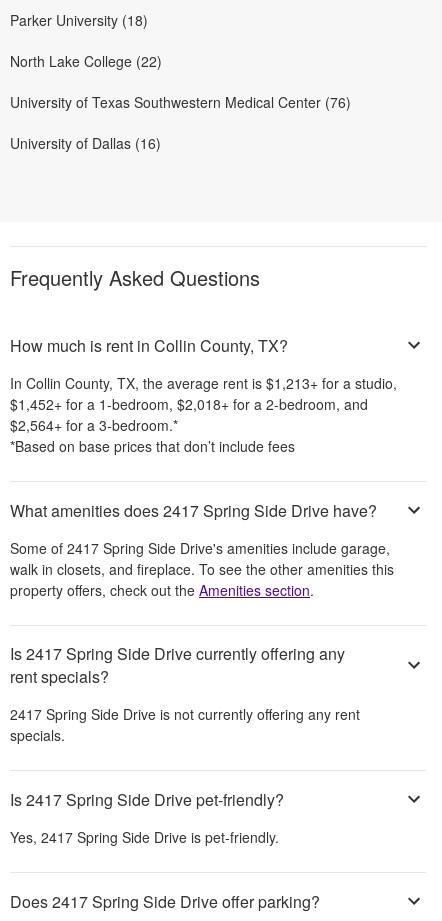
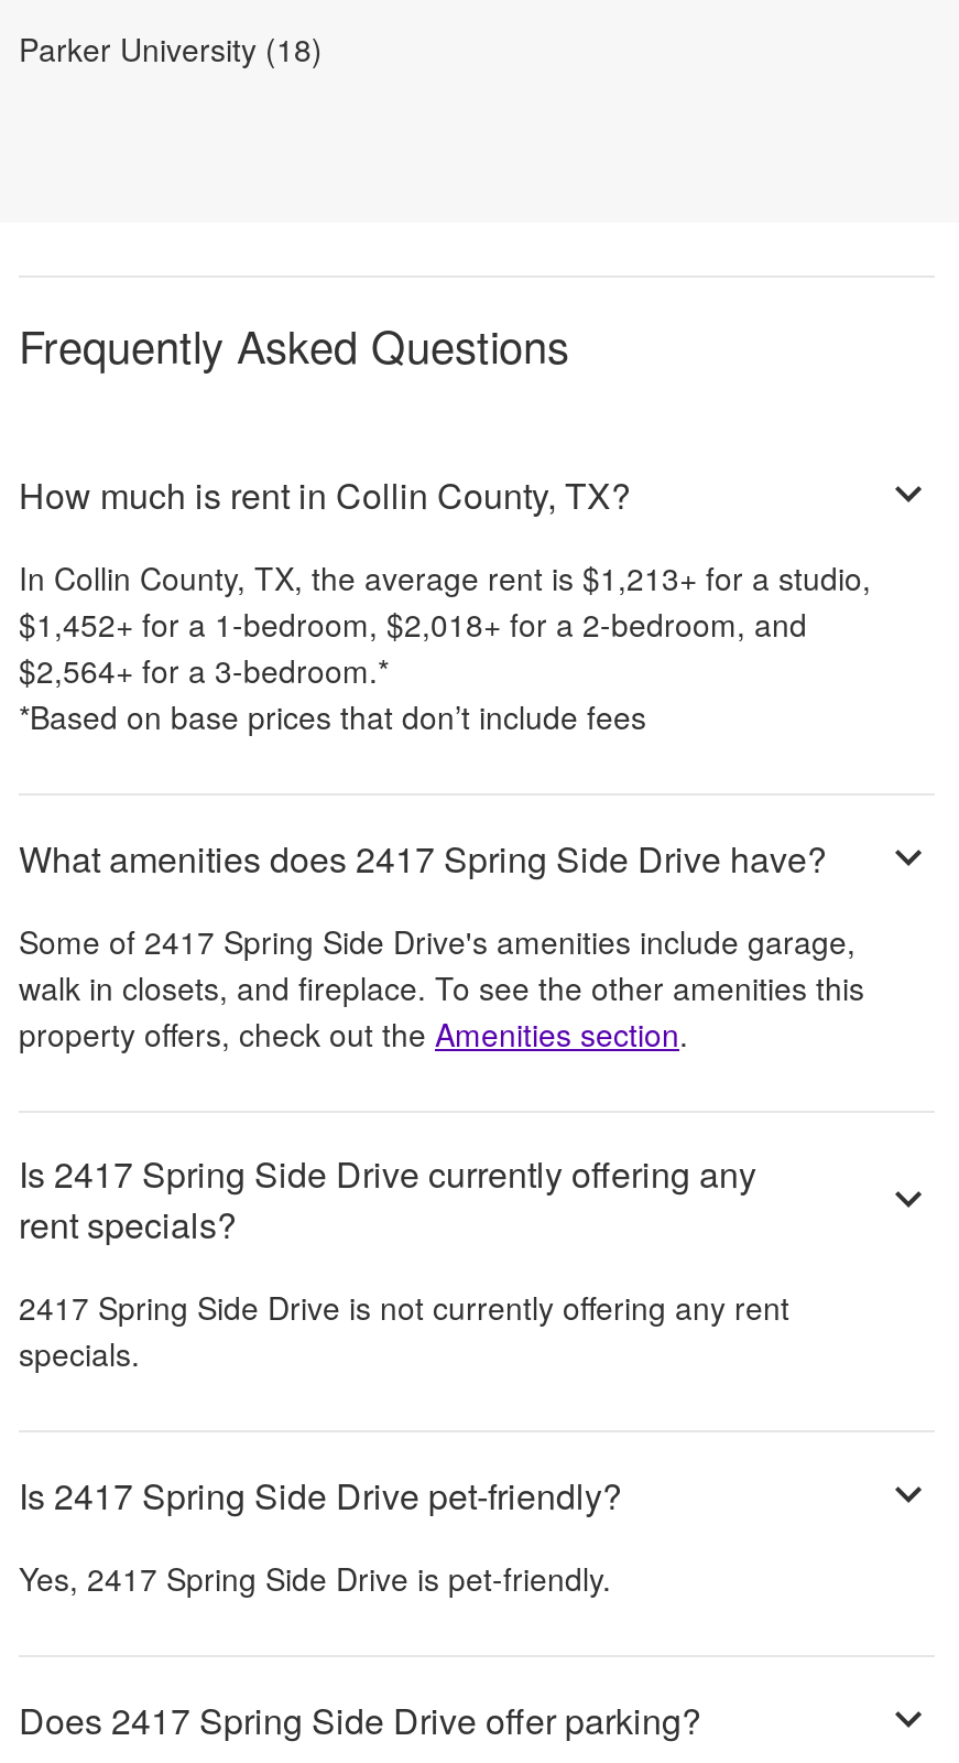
- North Lake College (22)
- University of Texas Southwestern Medical Center (76)
- University of Dallas (16)
